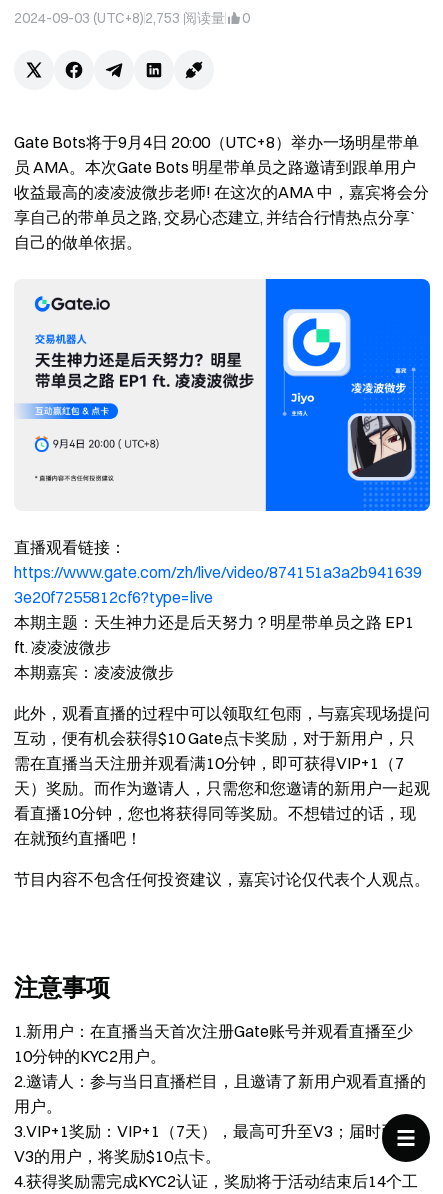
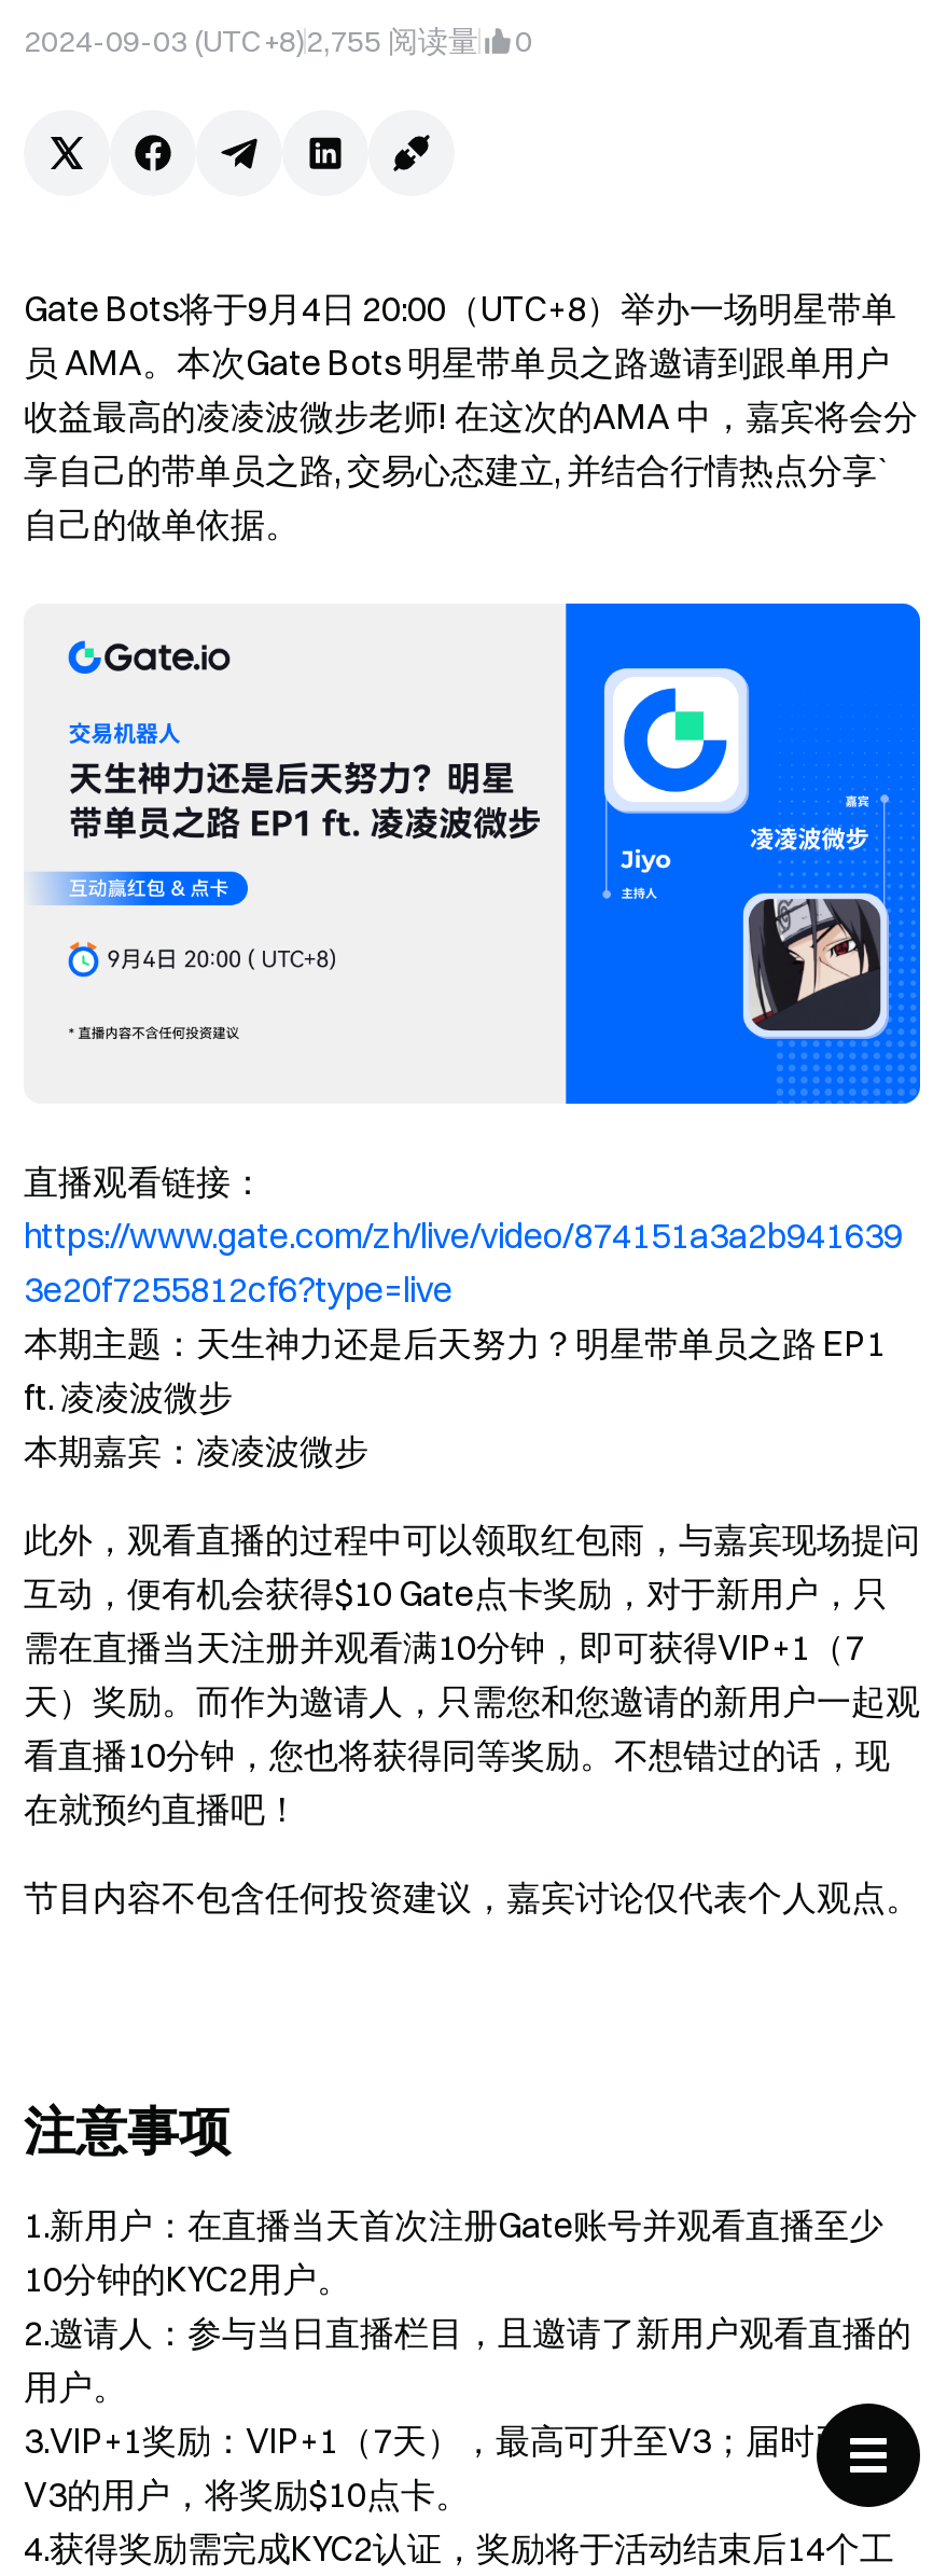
- 2024-09-03 (UTC+8)2,753阅读量
+ 2024-09-03 (UTC+8)2,755阅读量
